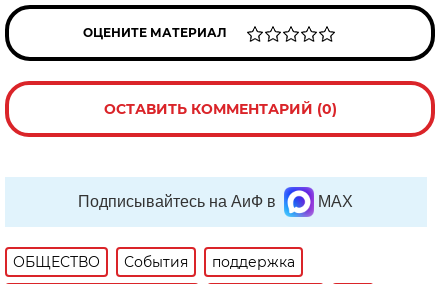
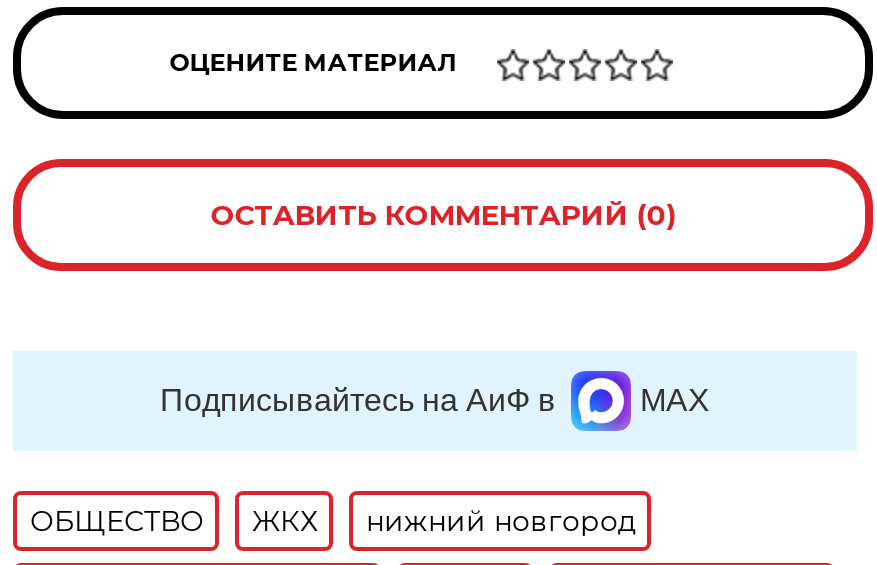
- События
- поддержка
+ ЖКХ
+ нижний новгород
